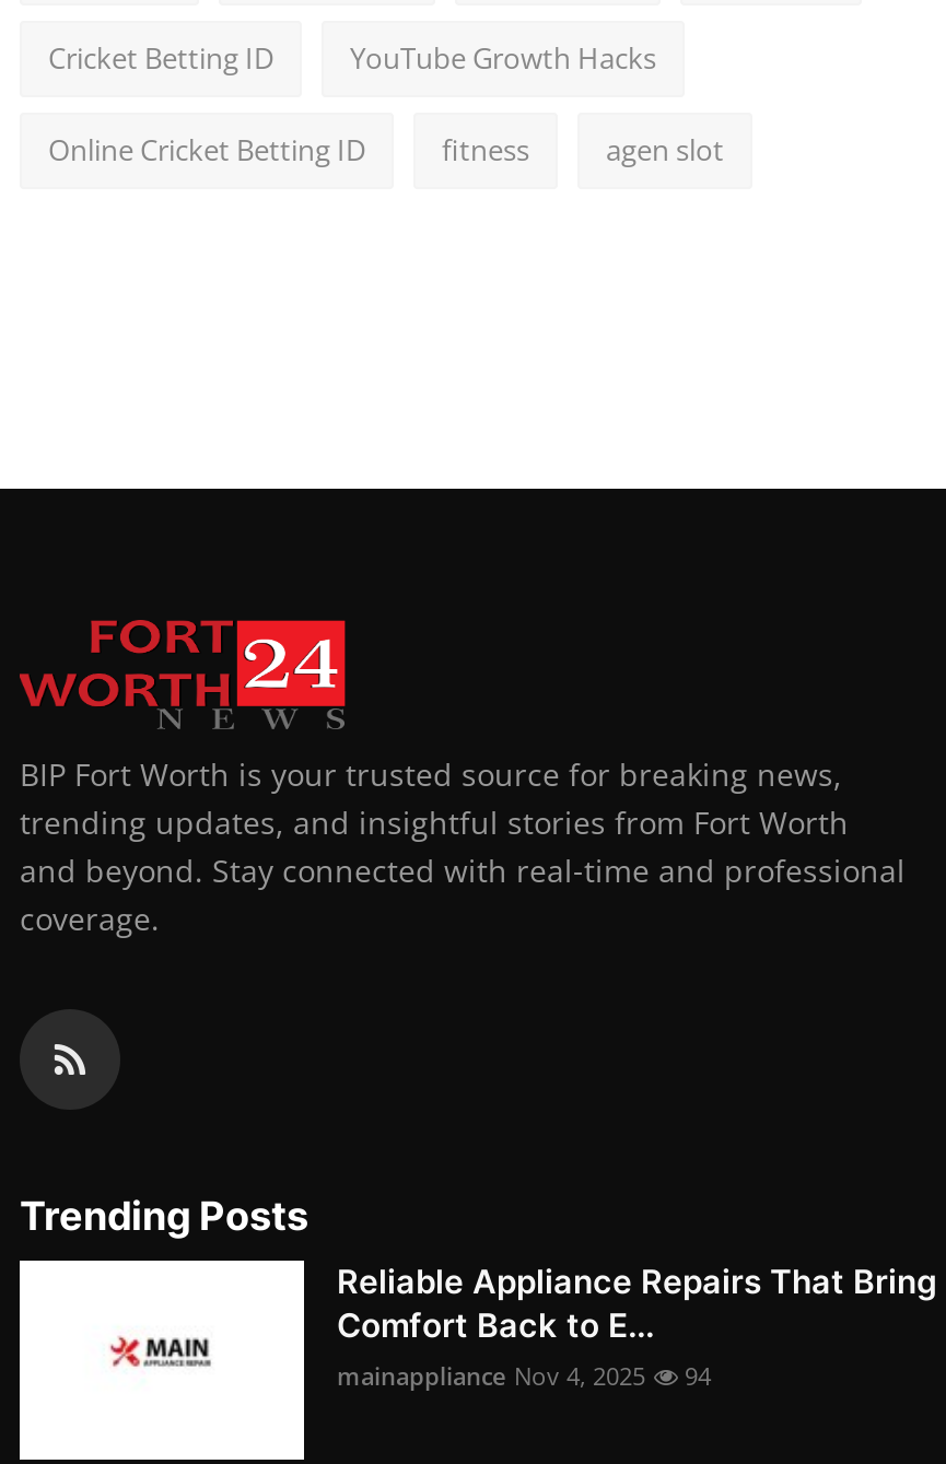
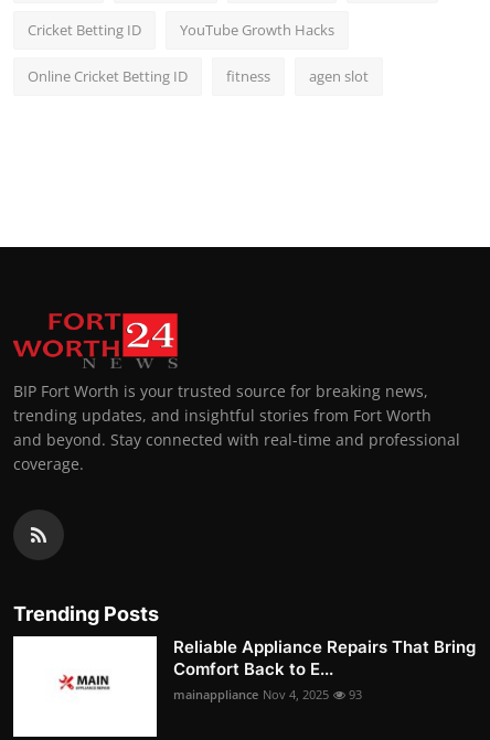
- mainappliance Nov 4, 2025 94
+ mainappliance Nov 4, 2025 93
